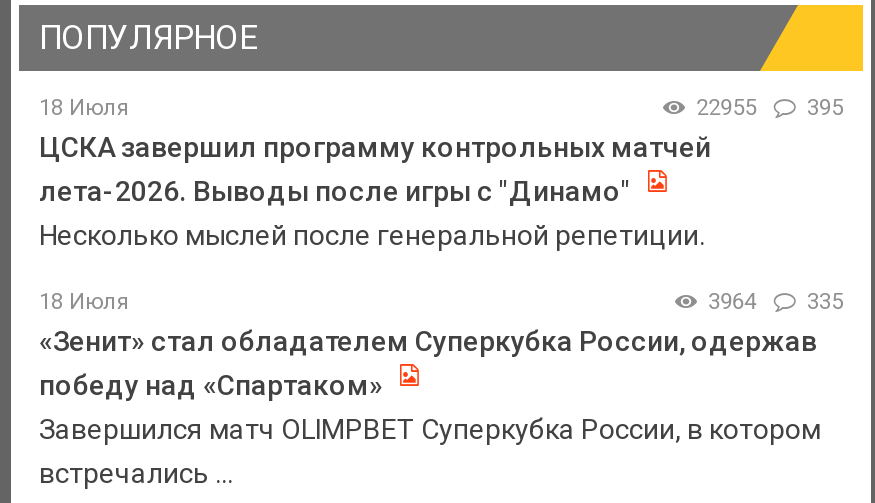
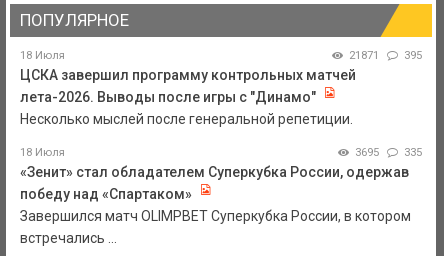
- 22955 395
+ 21871 395

- 3964 335
+ 3695 335
